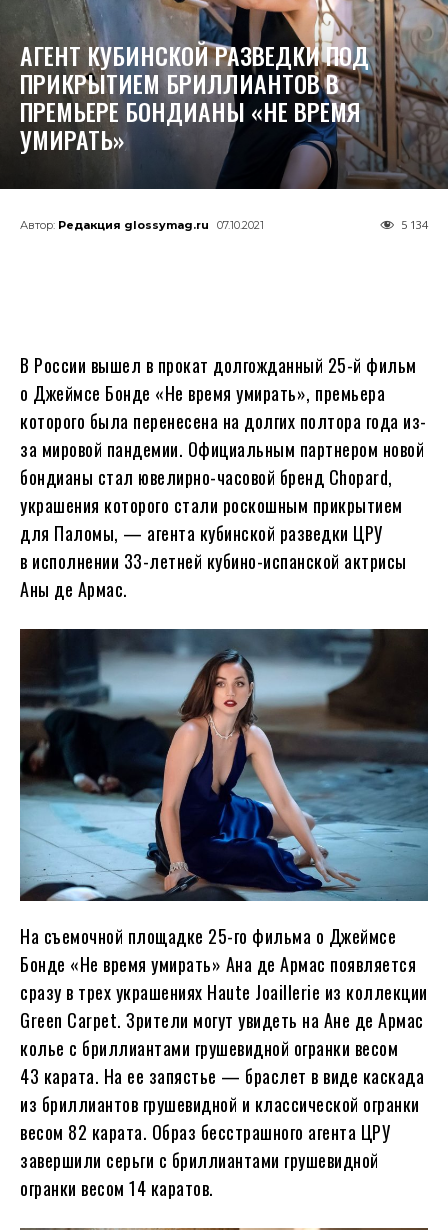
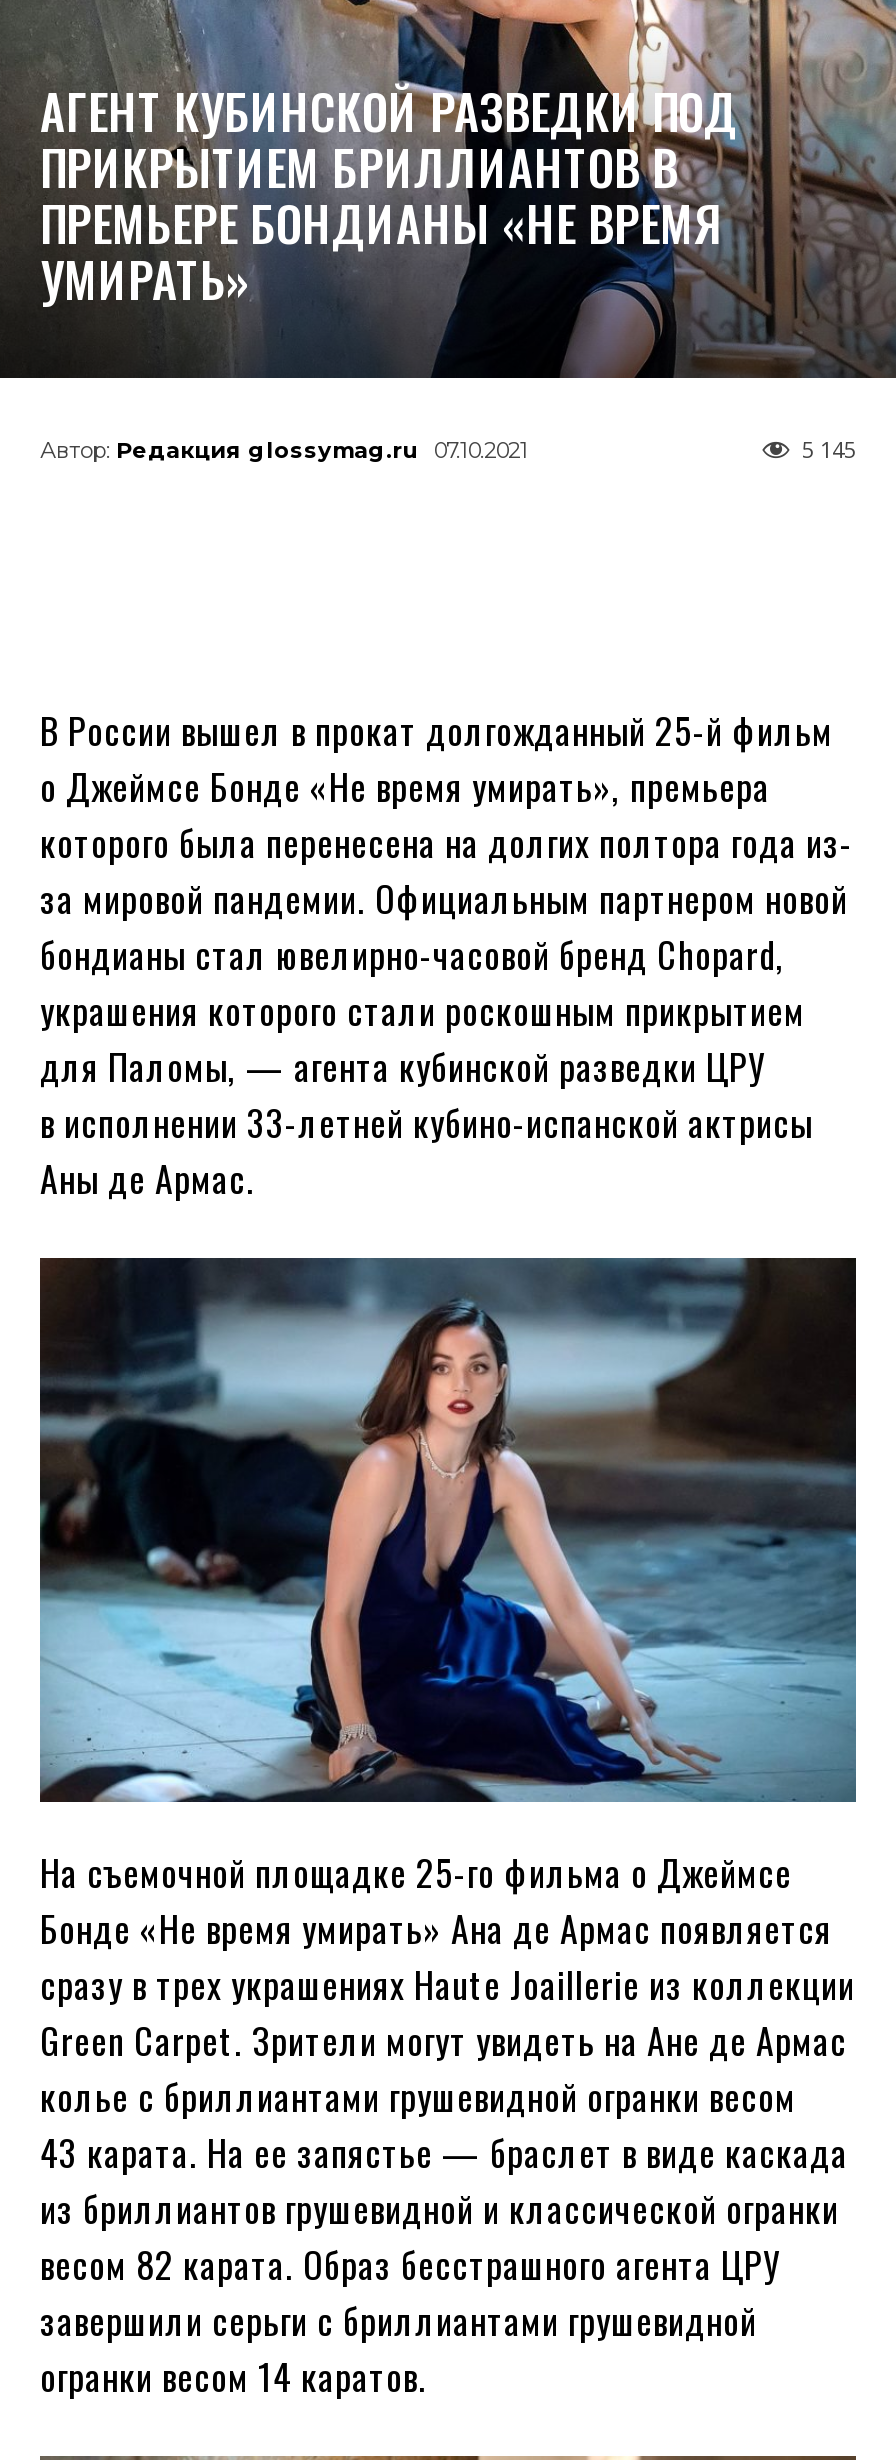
- 5 134
+ 5 145
